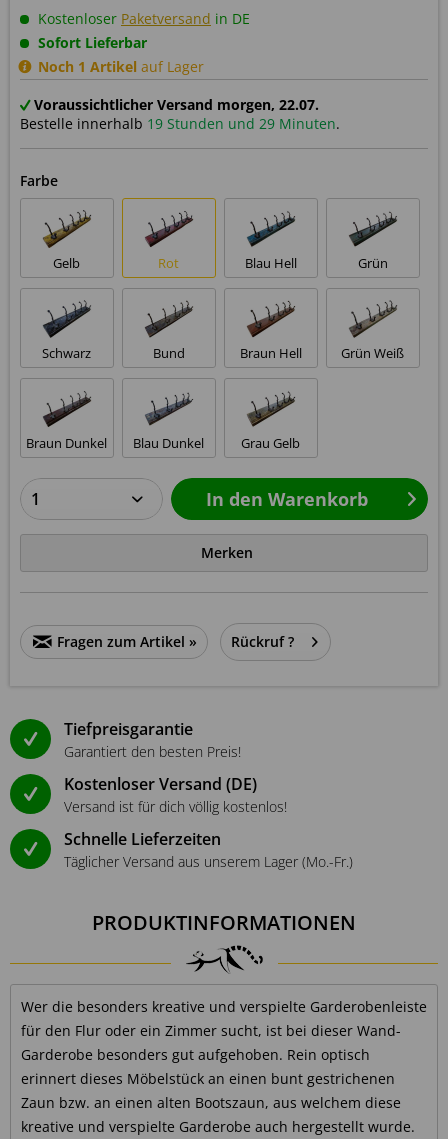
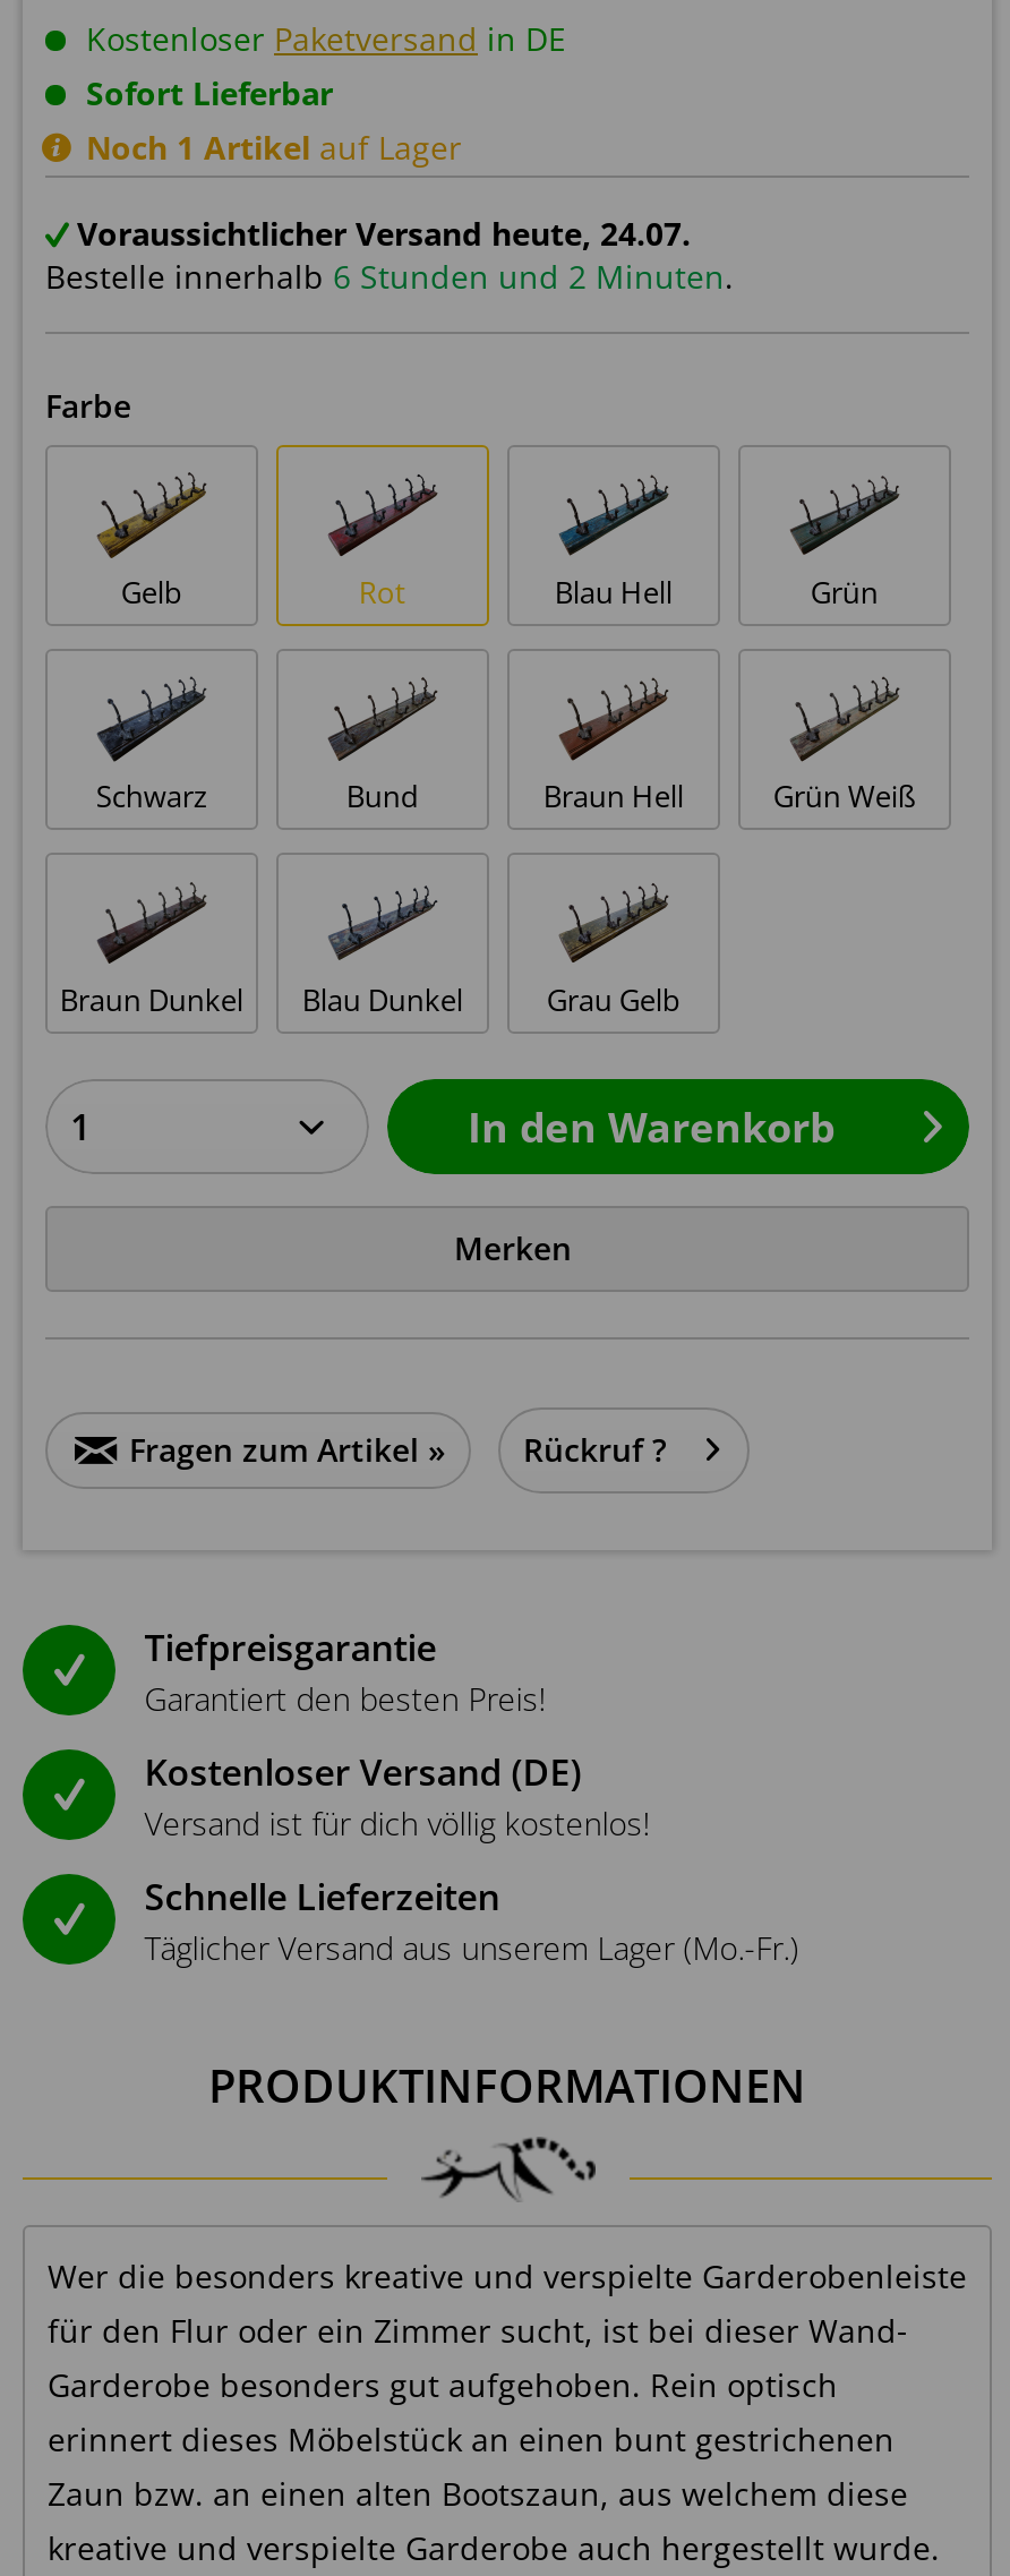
- Voraussichtlicher Versand morgen, 22.07.
+ Voraussichtlicher Versand heute, 24.07.

- Bestelle innerhalb 19 Stunden und 29 Minuten.
+ Bestelle innerhalb 6 Stunden und 2 Minuten.
